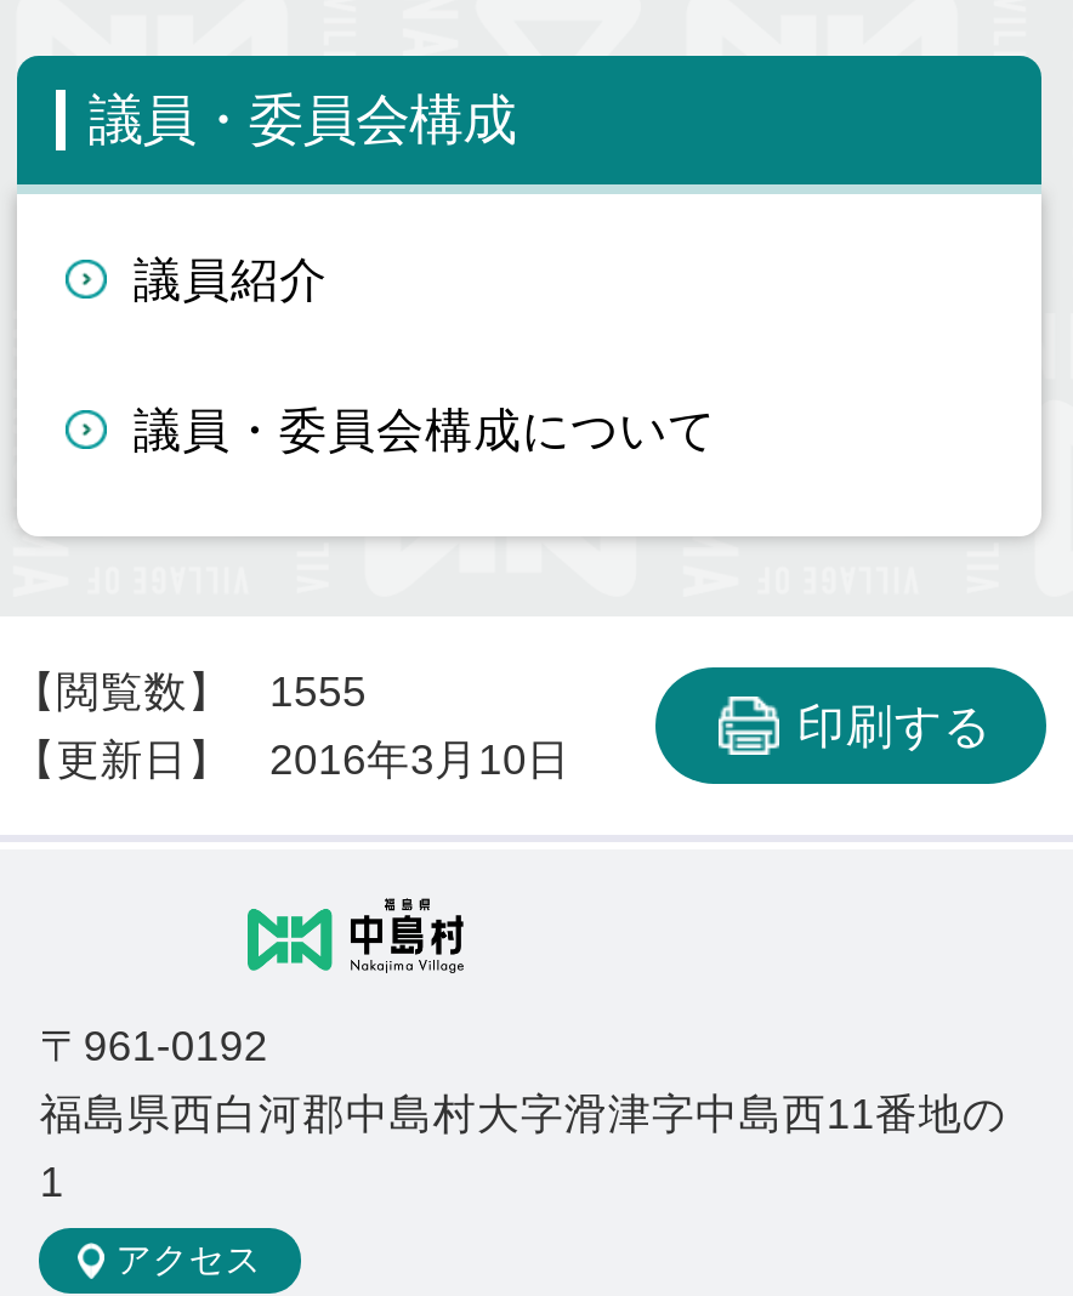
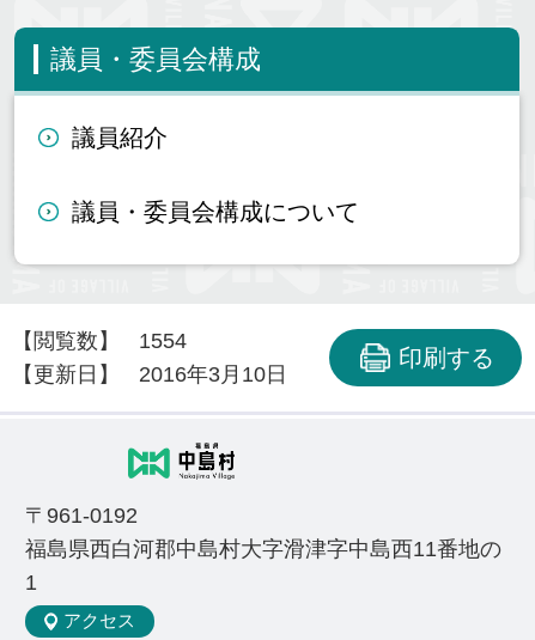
- 【閲覧数】 1555
+ 【閲覧数】 1554
